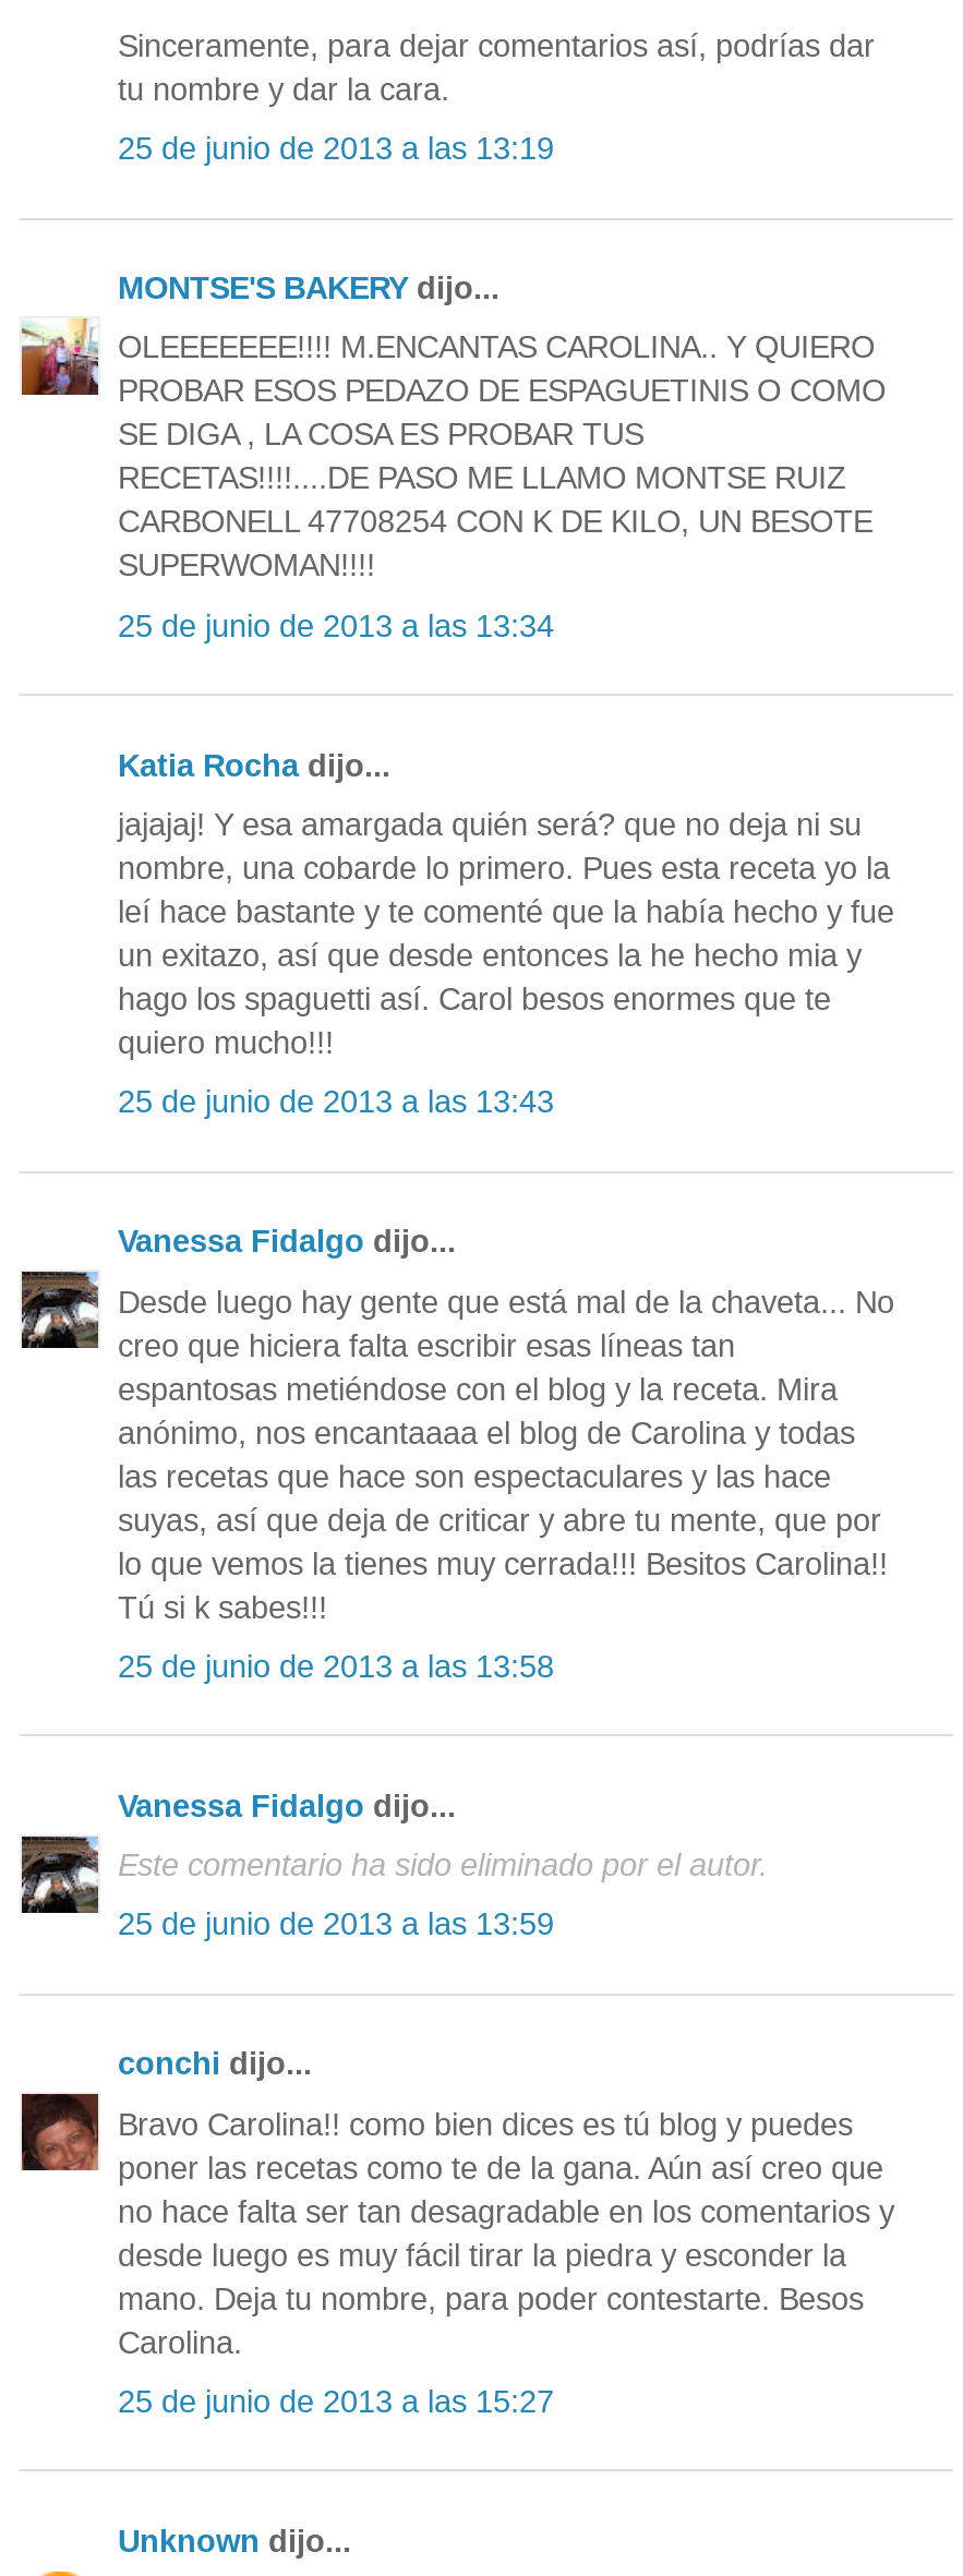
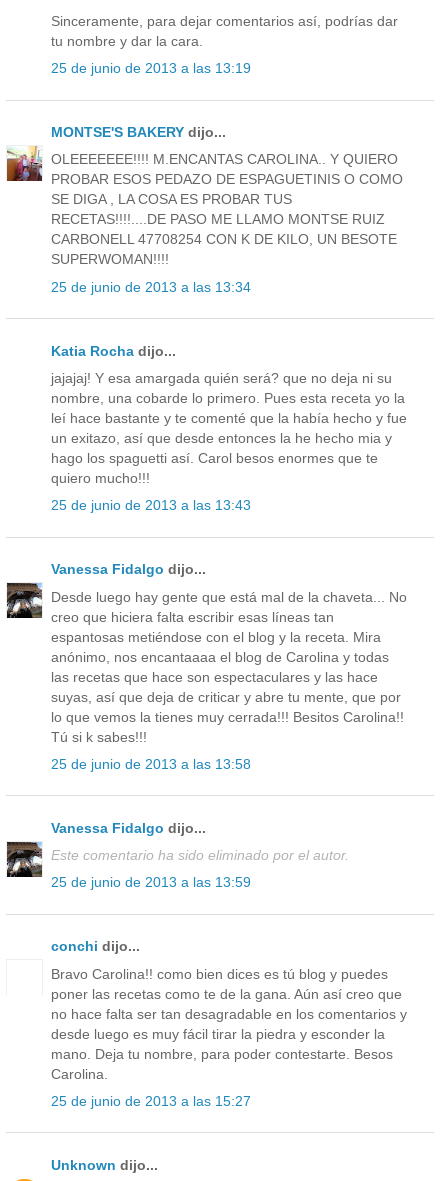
- [image]
